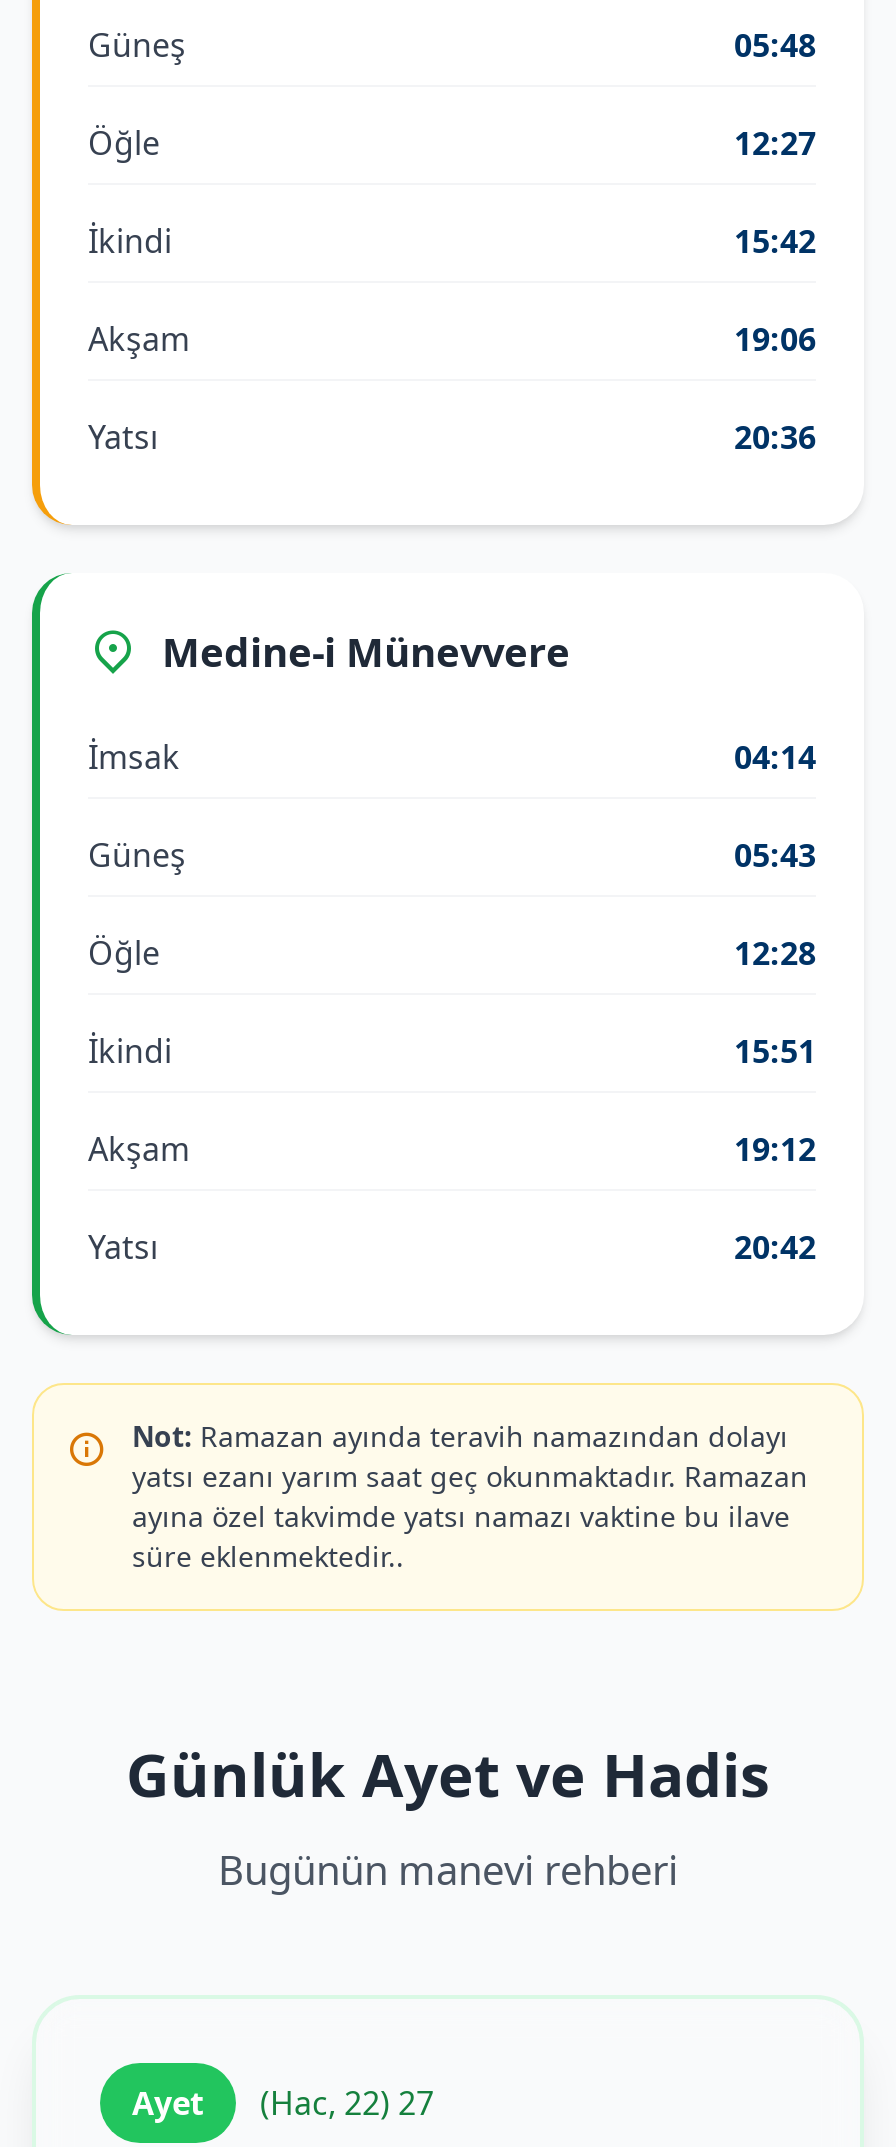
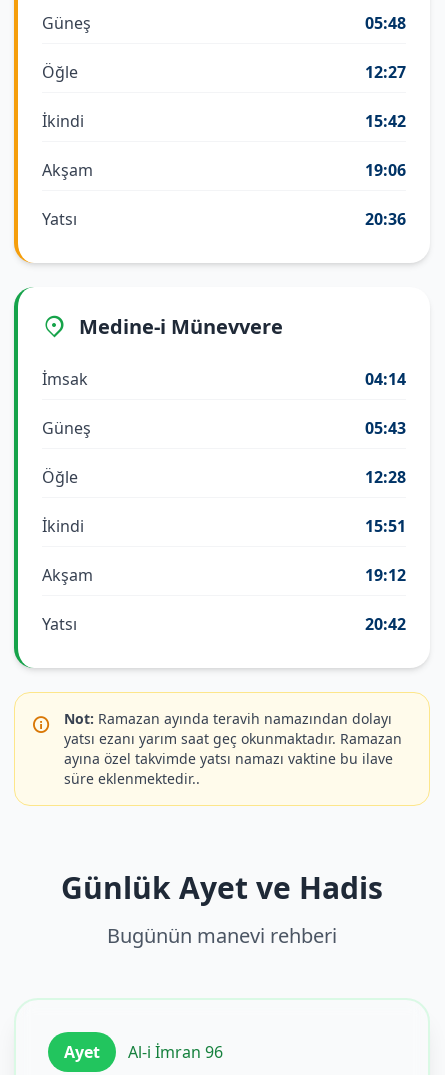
- Ayet (Hac, 22) 27
+ Ayet Al-i İmran 96
